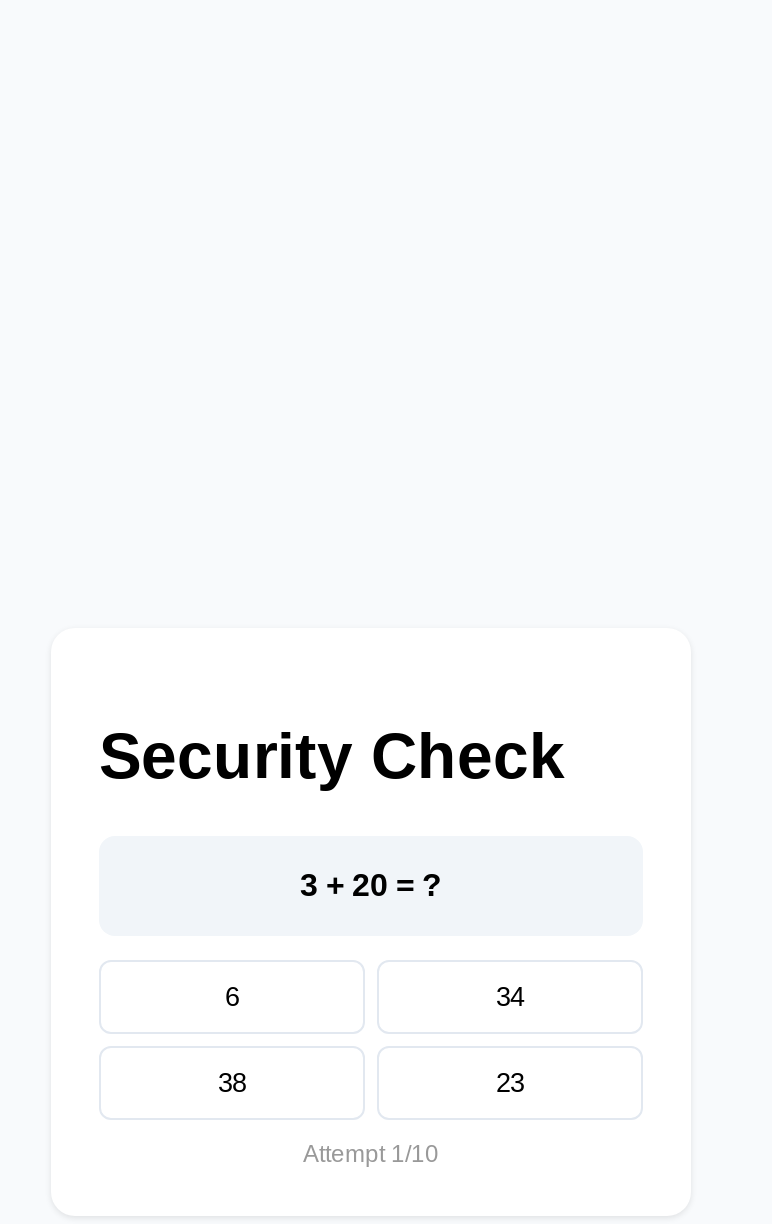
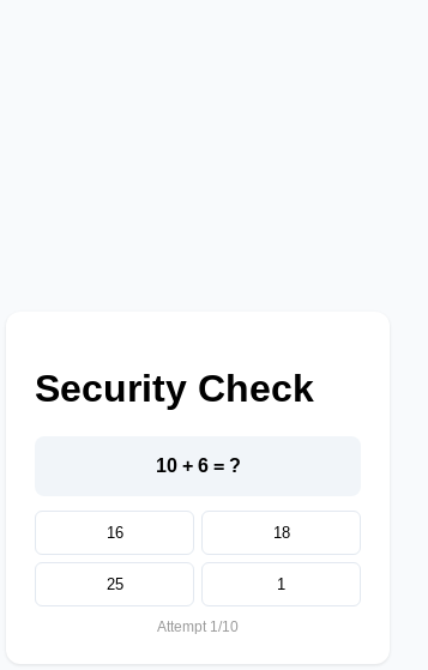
- 3 + 20 = ?
+ 10 + 6 = ?

- 6
+ 16

- 34
+ 18

- 38
+ 25

- 23
+ 1
